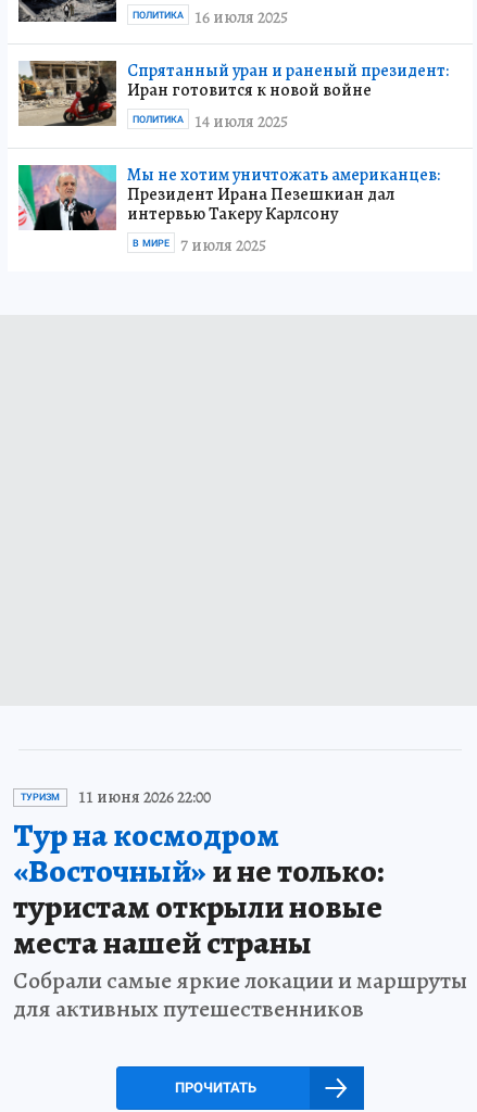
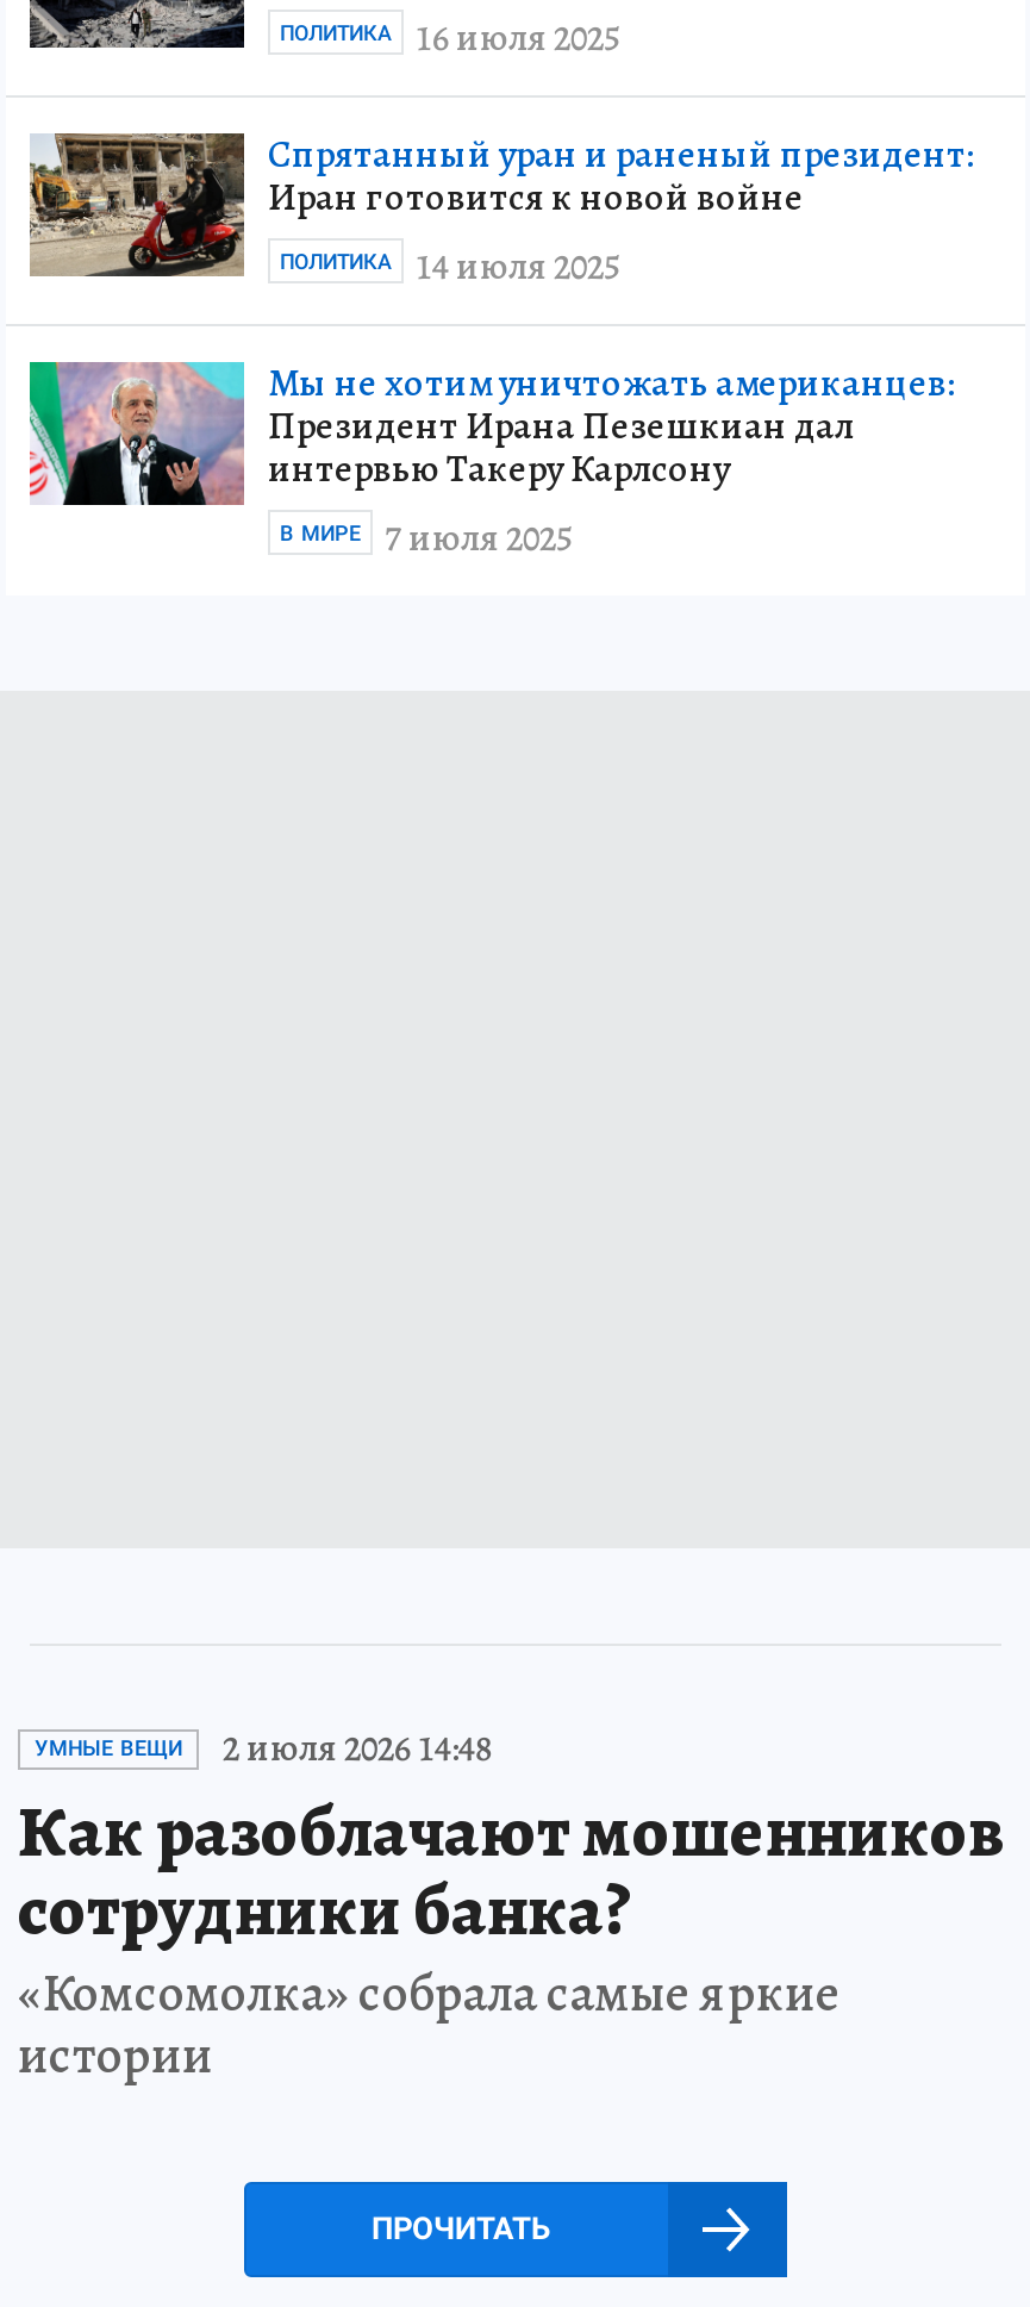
- ТУРИЗМ
- 11 июня 2026 22:00
- Тур на космодром
- «Восточный»и не только:
- туристам открыли новые
- места нашей страны
- Собрали самые яркие локации и маршруты
- для активных путешественников
+ УМНЫЕ ВЕЩИ
+ 2 июля 2026 14:48
+ Как разоблачают мошенников
+ сотрудники банка?
+ «Комсомолка» собрала самые яркие
+ истории
